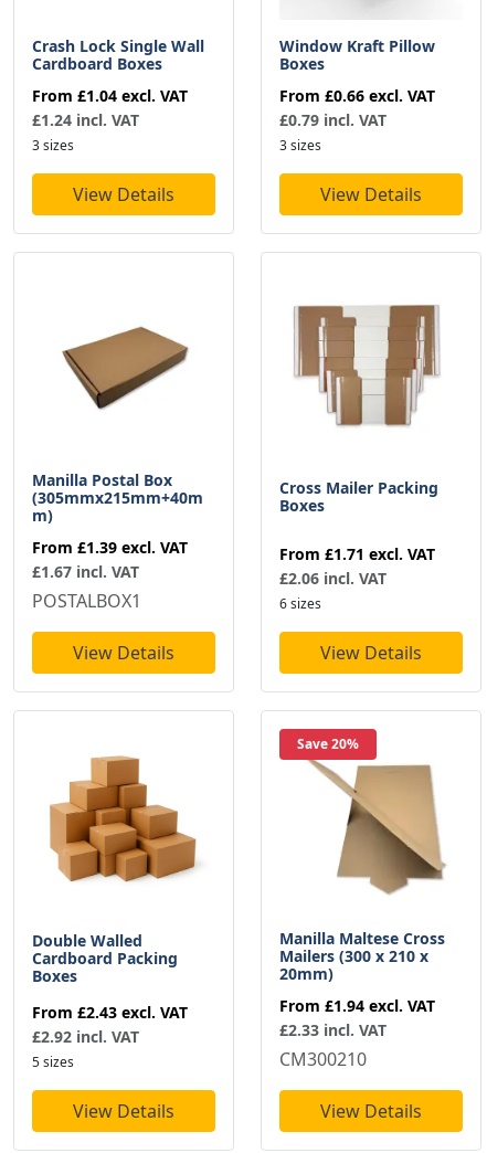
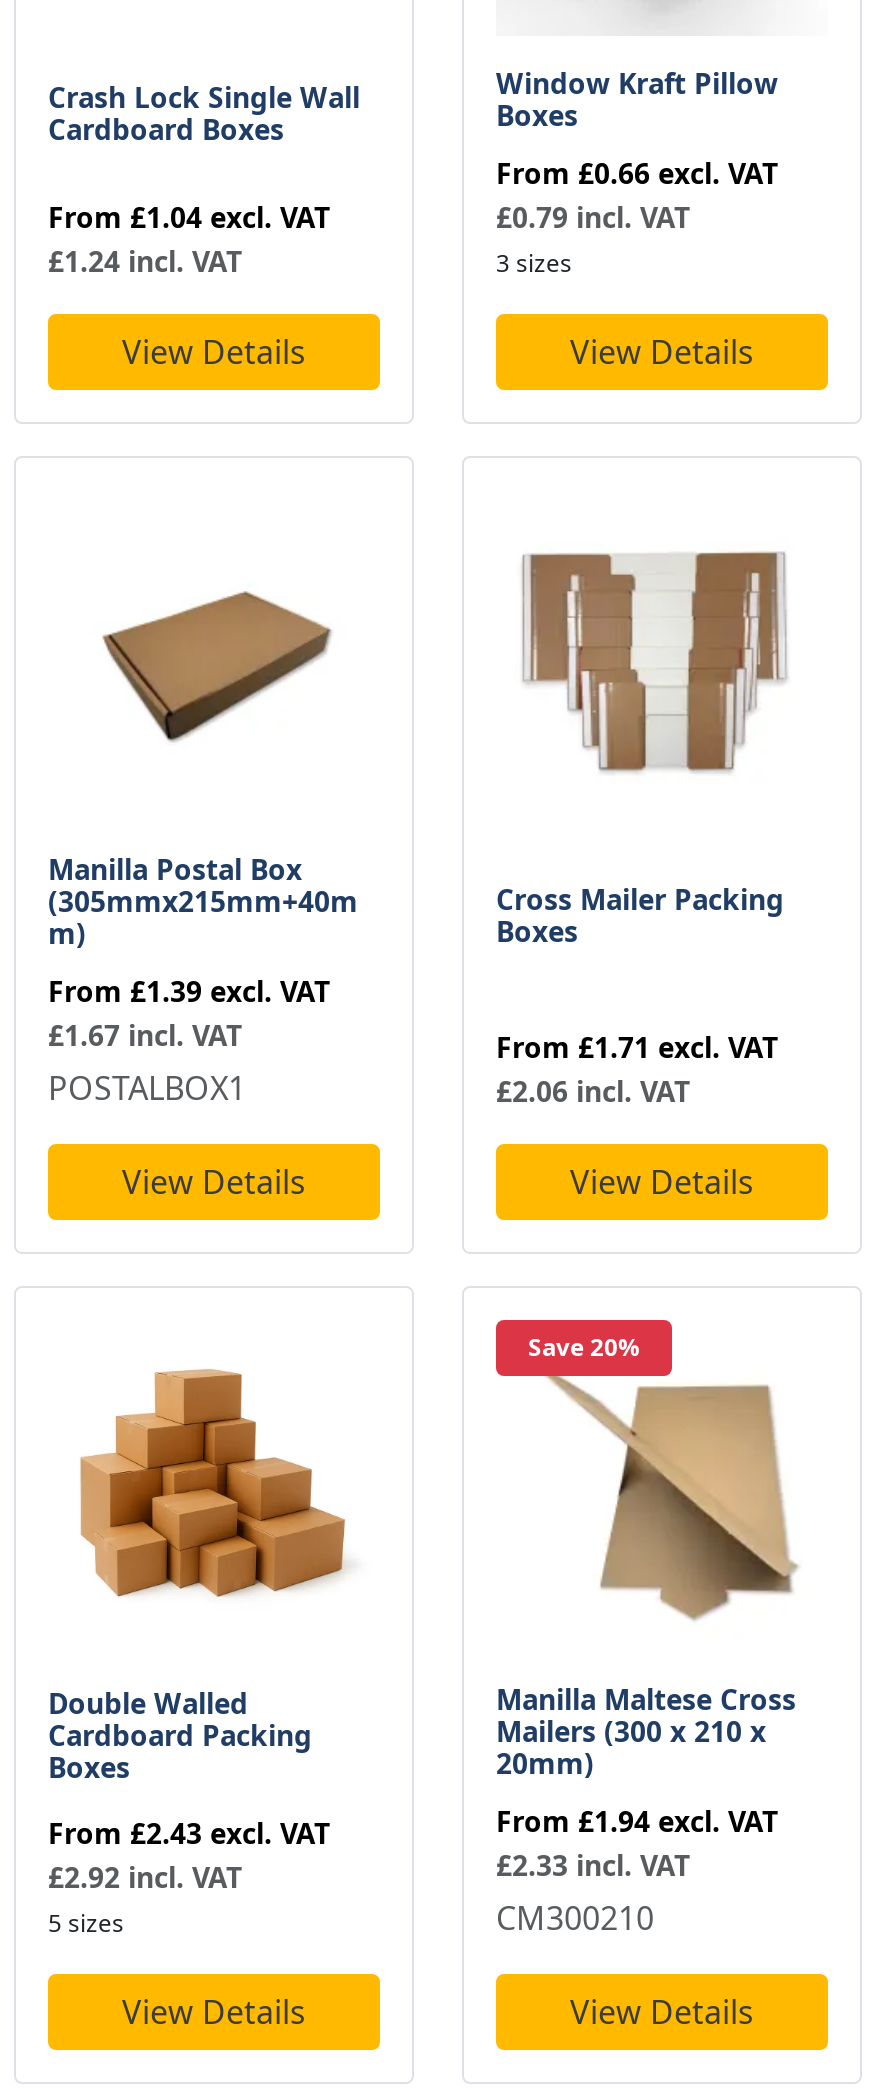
moved down: From £1.04 excl. VAT | £1.24 incl. VAT

- 3 sizes

moved down: From £1.71 excl. VAT | £2.06 incl. VAT

- 6 sizes
